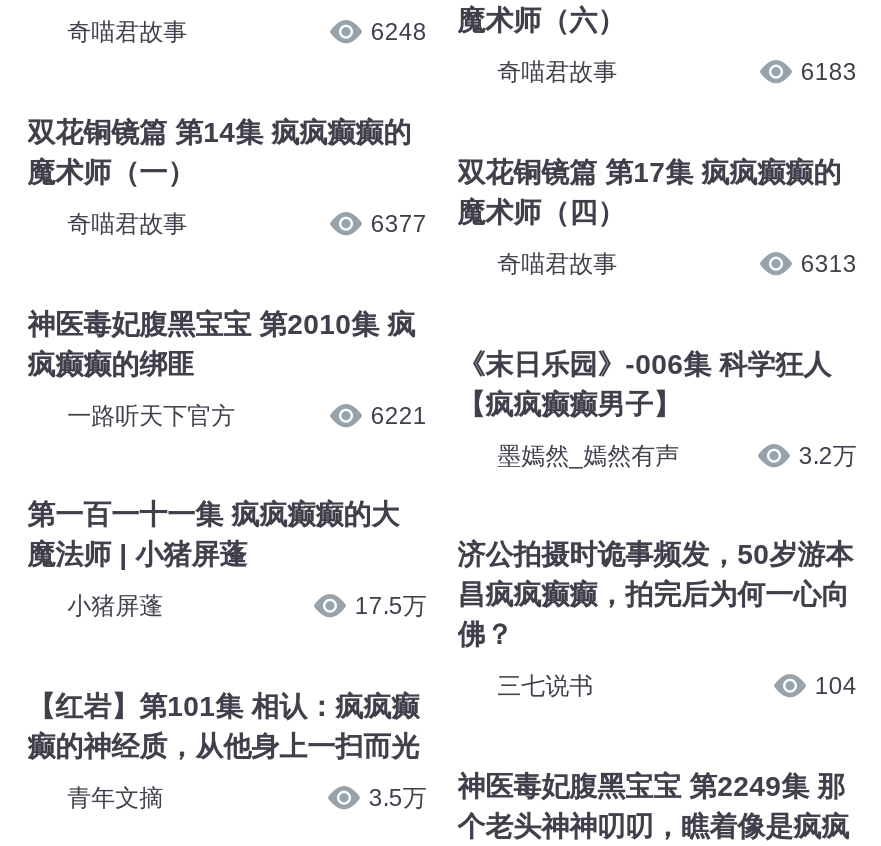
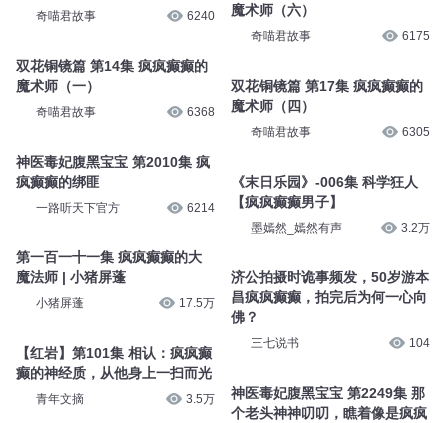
- 6248 魔术师（六）
+ 6240 魔术师（六）

- 6183
+ 6175

- 6377 魔术师（四）
+ 6368 魔术师（四）

- 6313
+ 6305

- 6221
+ 6214
